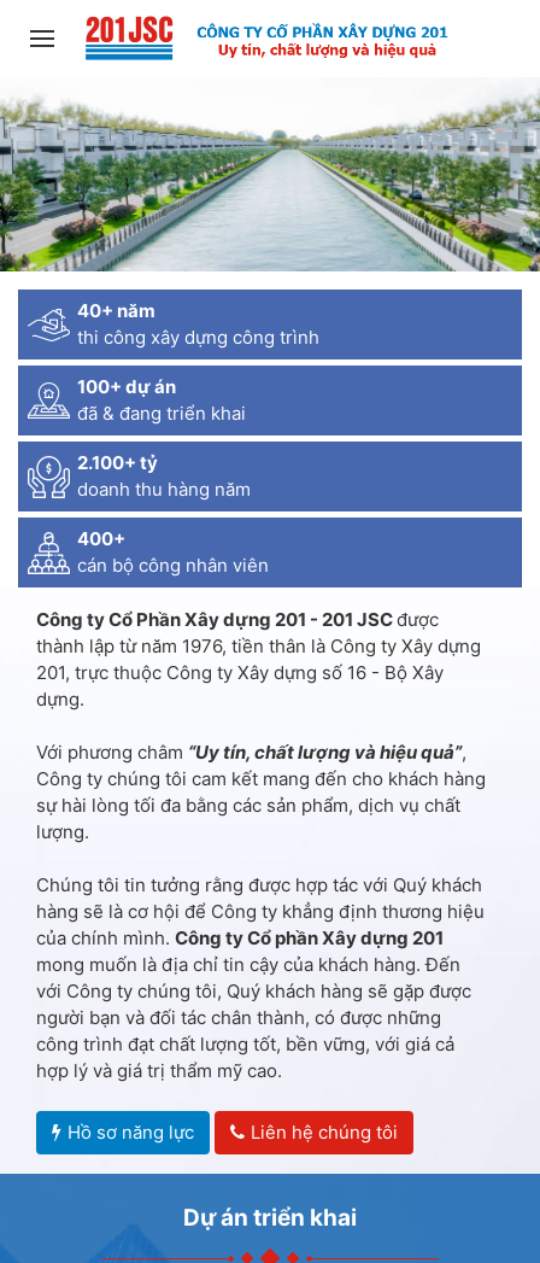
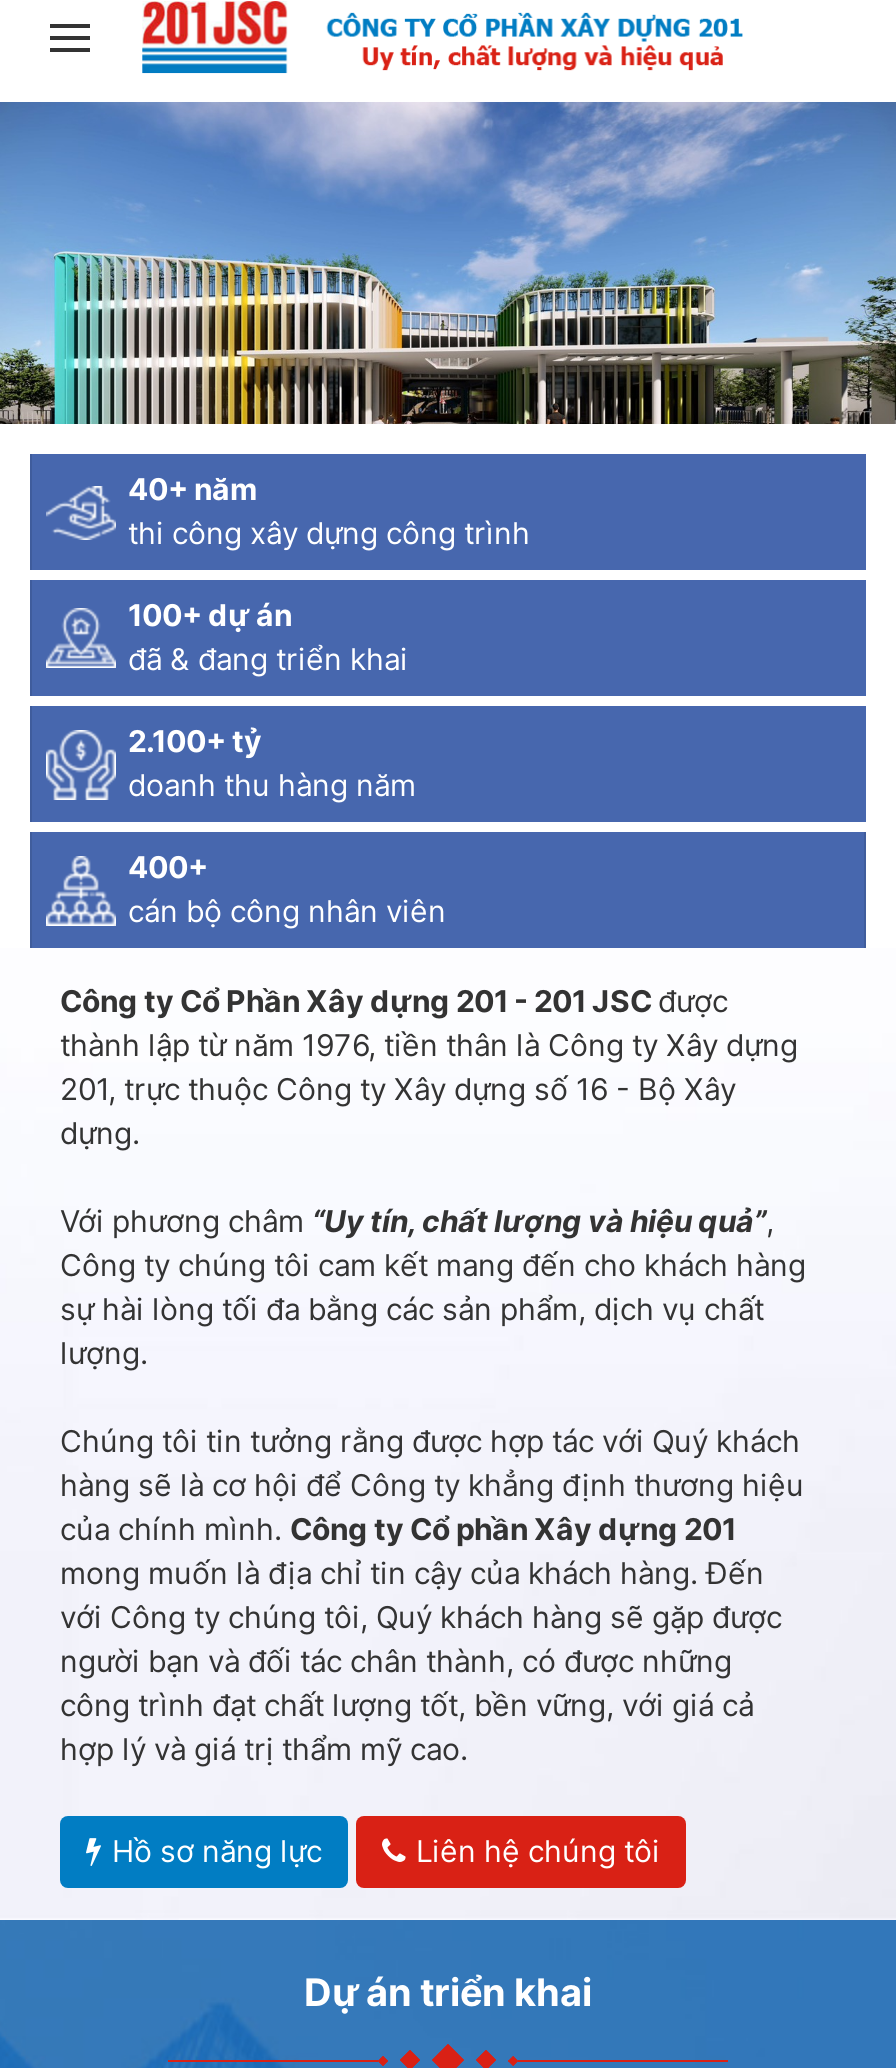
- [image]
+ [image]
